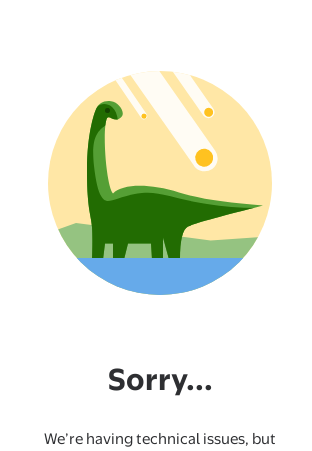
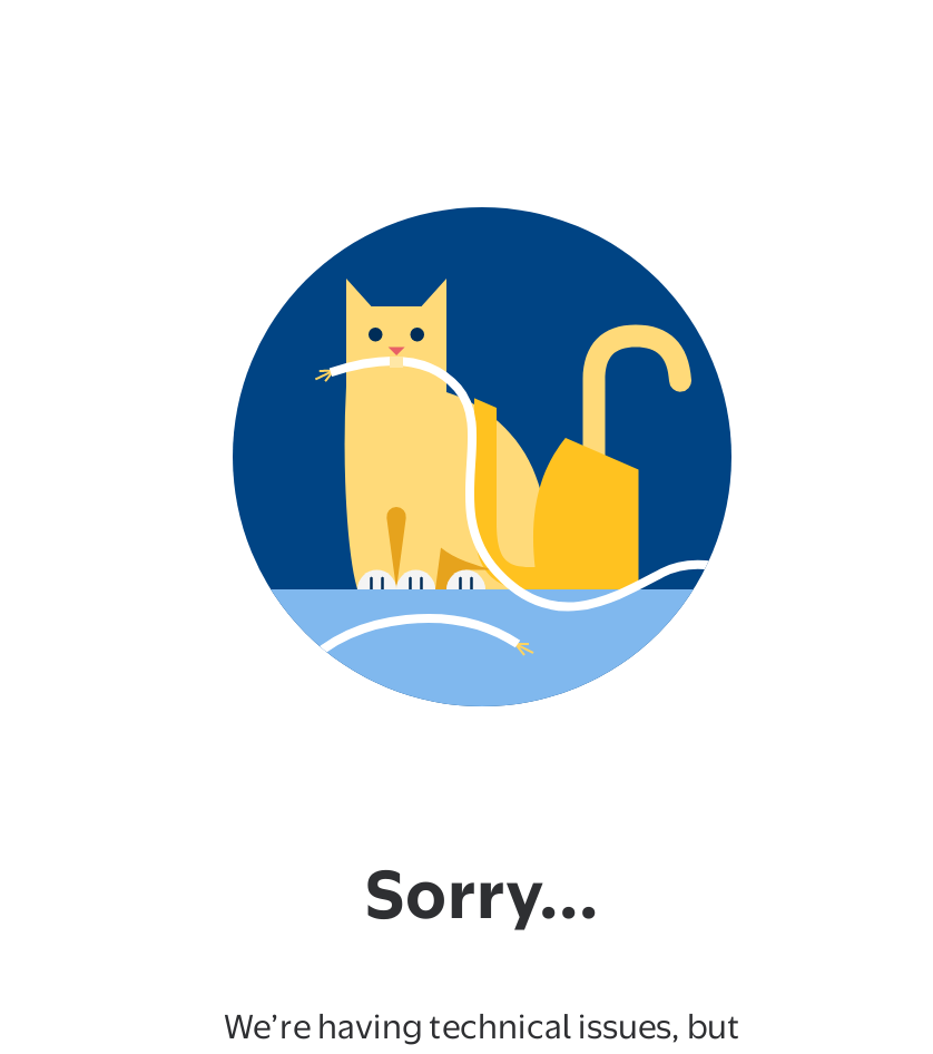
- [image]
+ [image]
